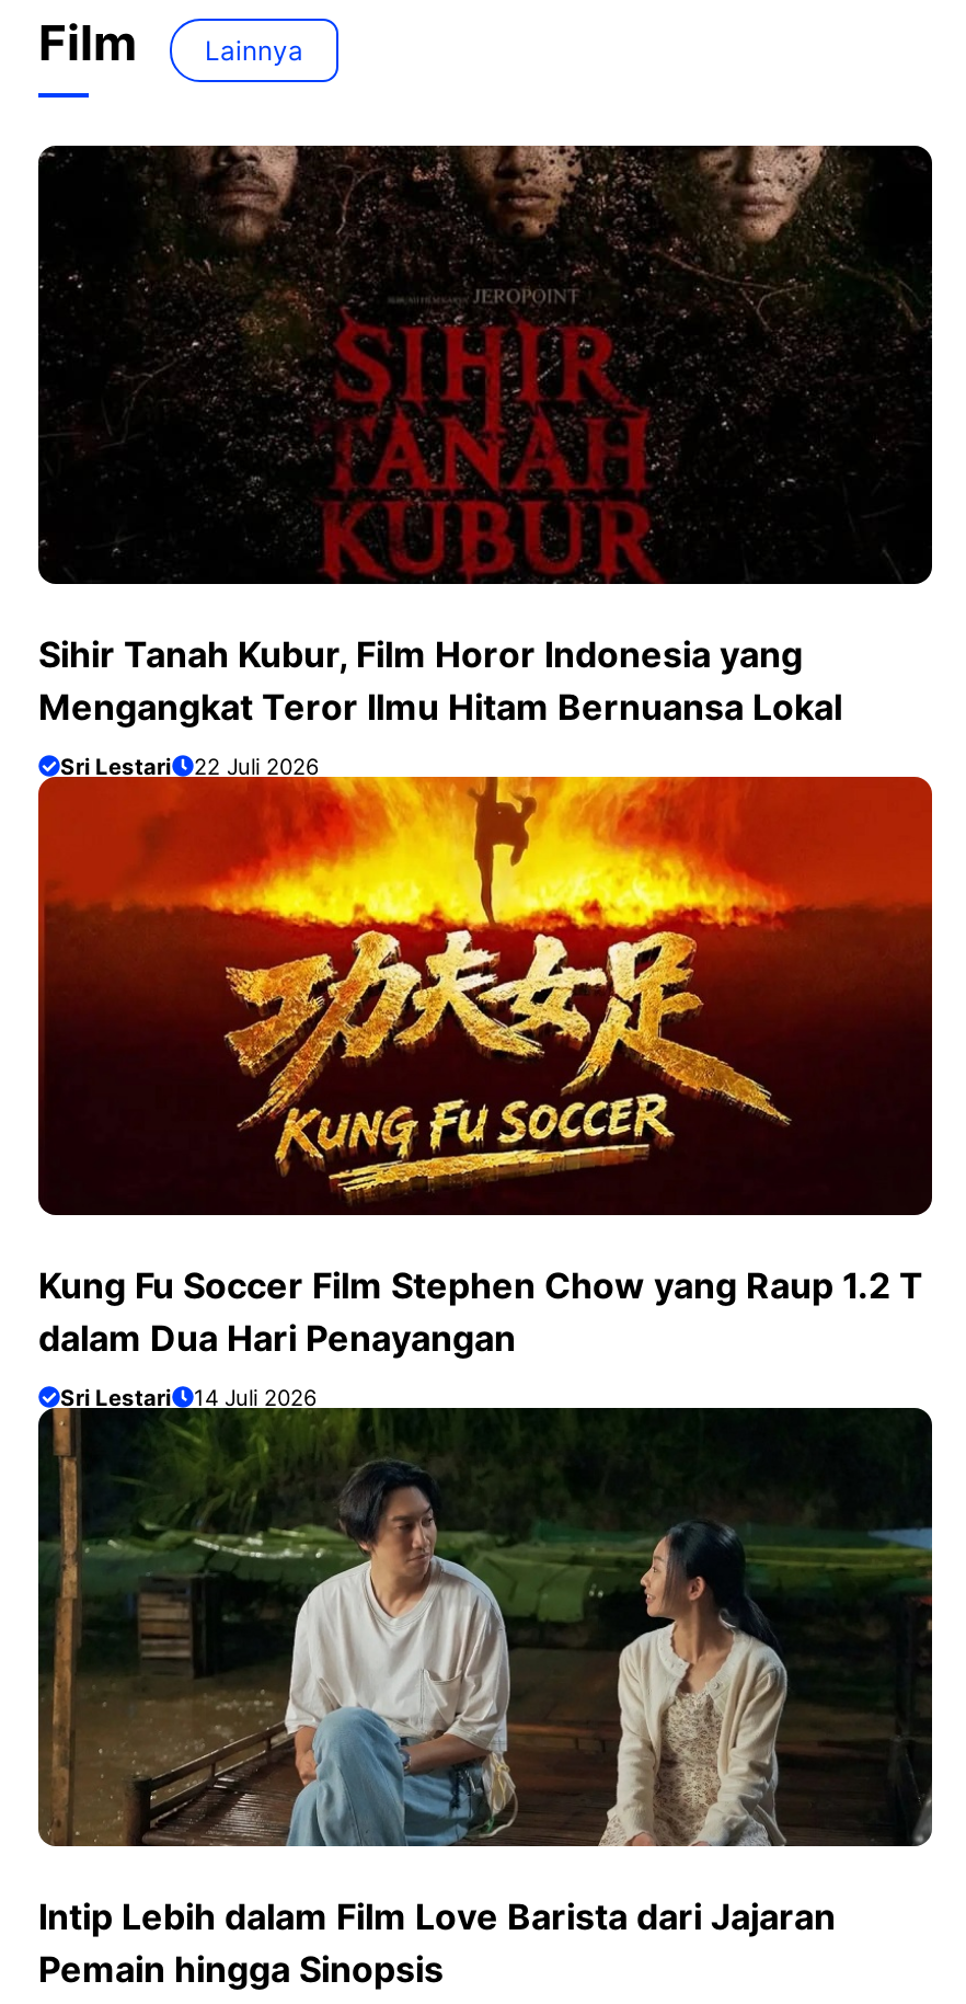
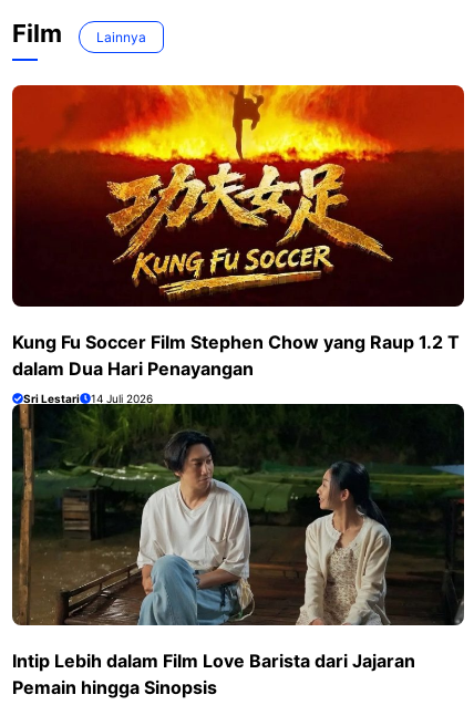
- [image]
- Sihir Tanah Kubur, Film Horor Indonesia yang
- Mengangkat Teror Ilmu Hitam Bernuansa Lokal
- Sri Lestari
- 22 Juli 2026
